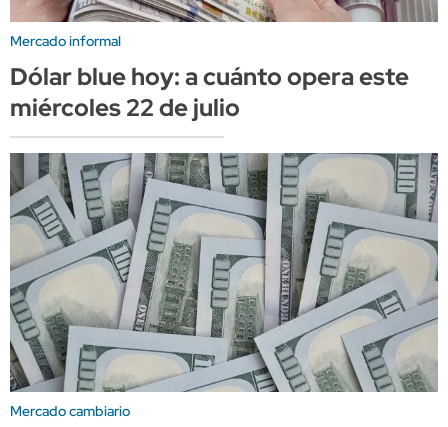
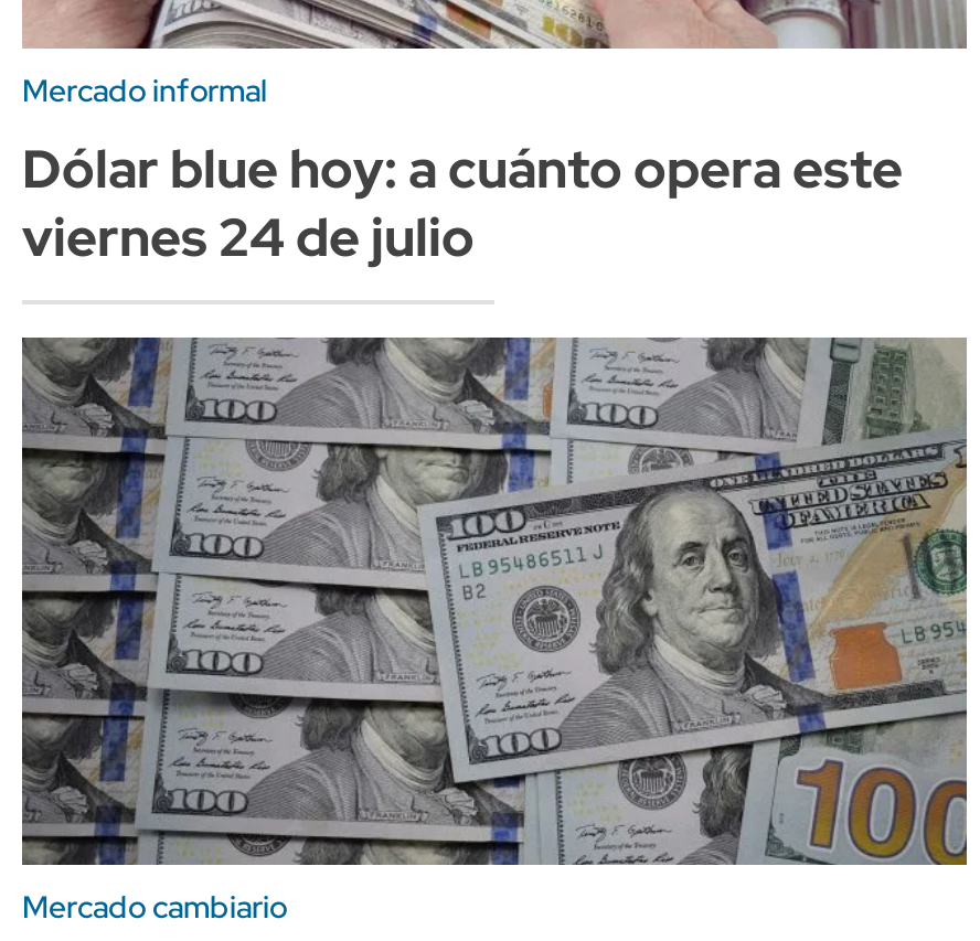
- miércoles 22 de julio
+ viernes 24 de julio

- [image]
+ [image]
